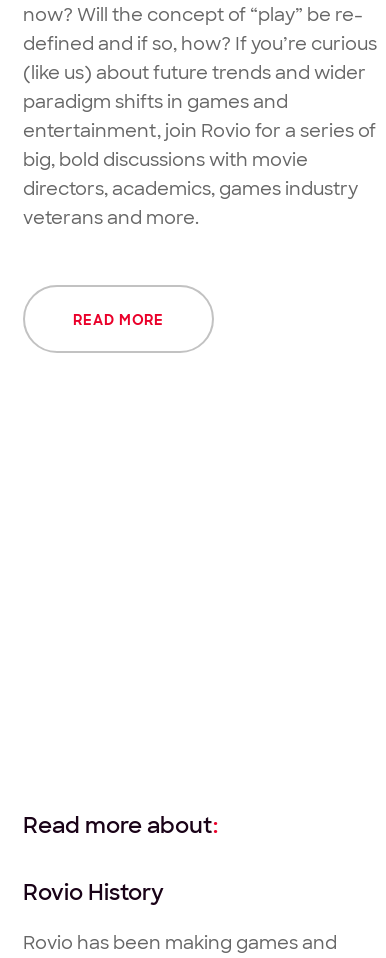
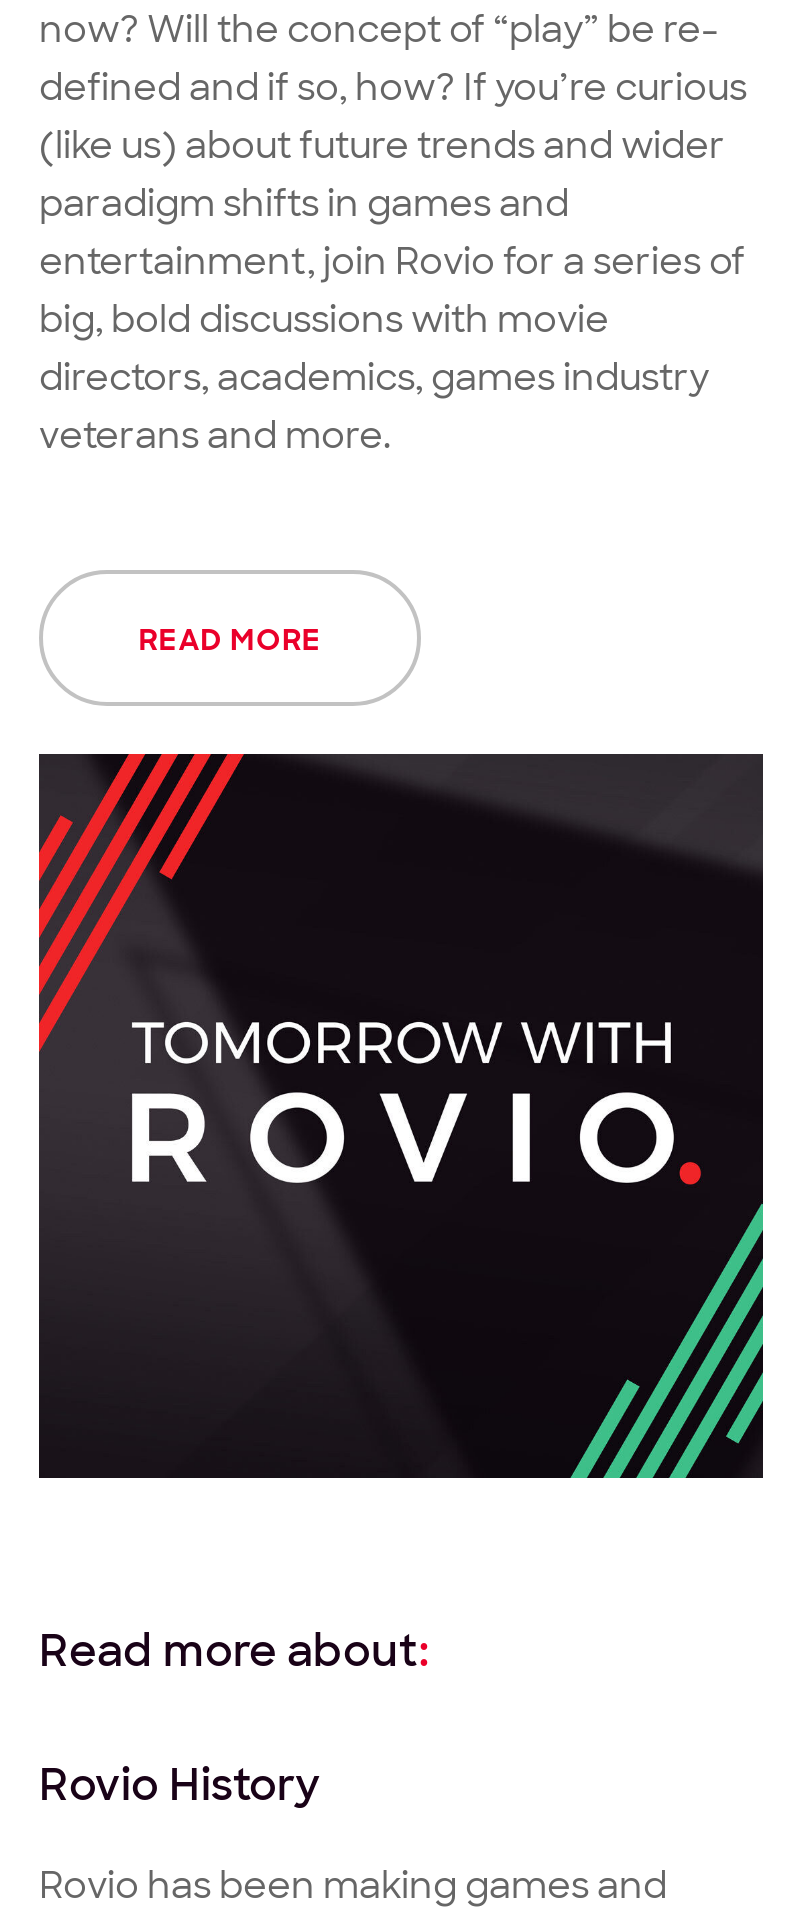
+ [image]
